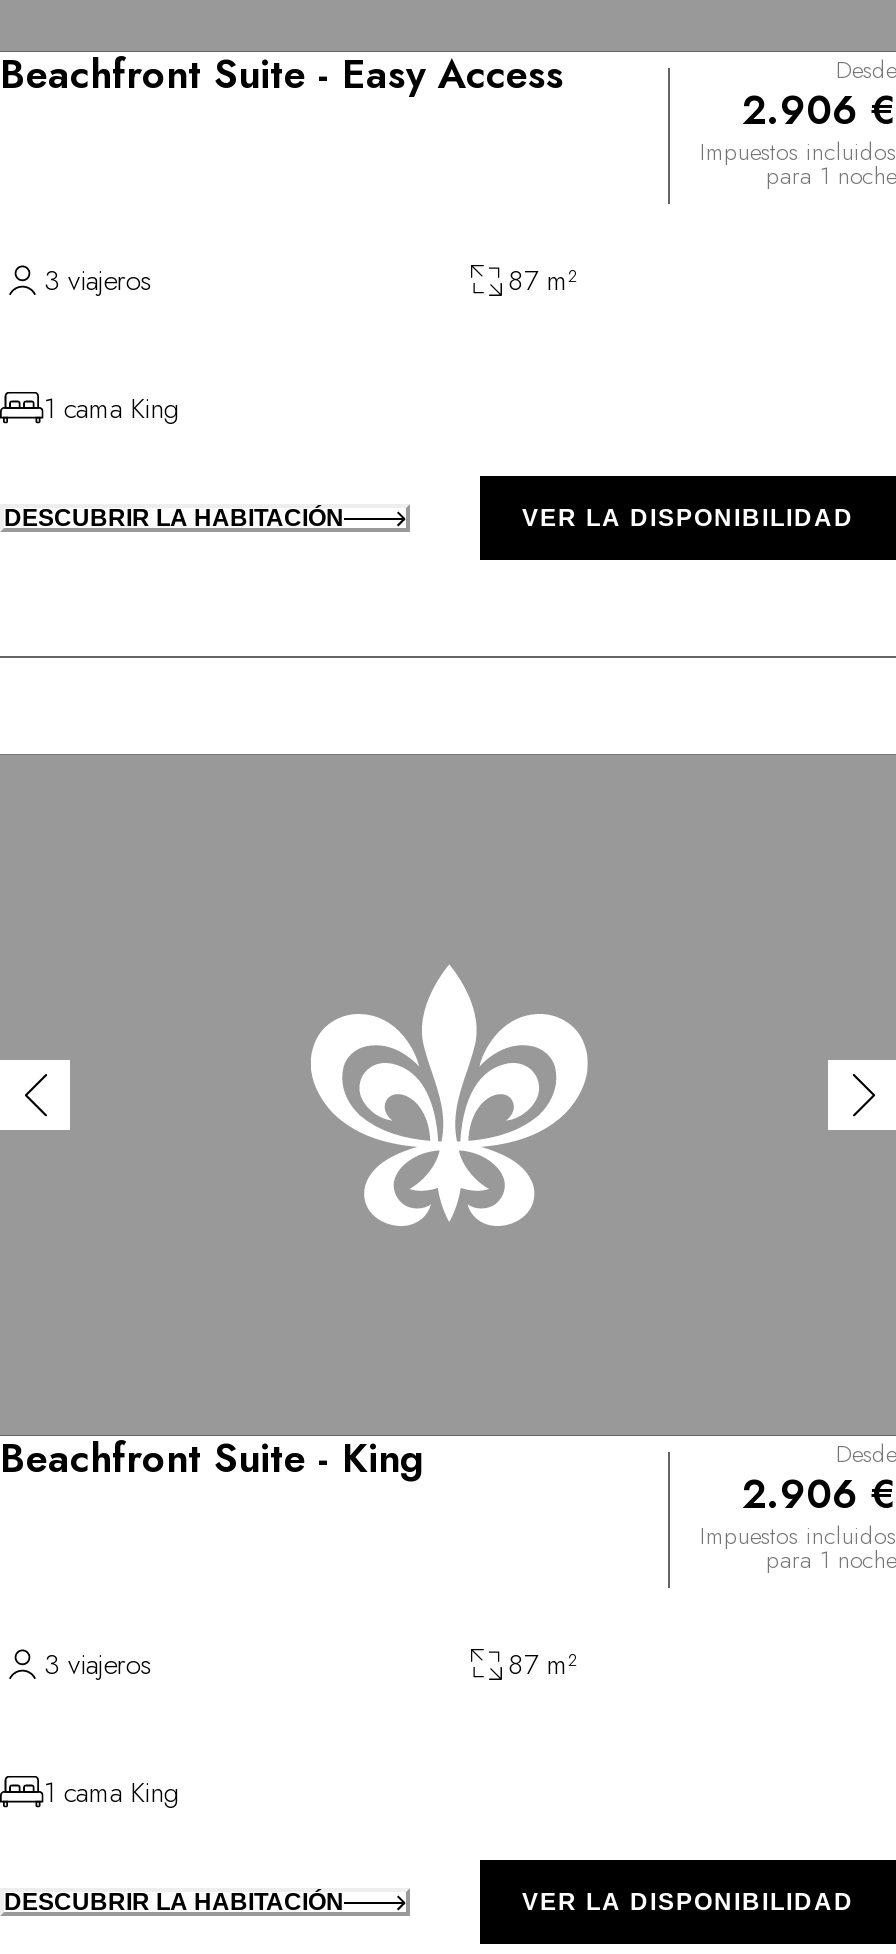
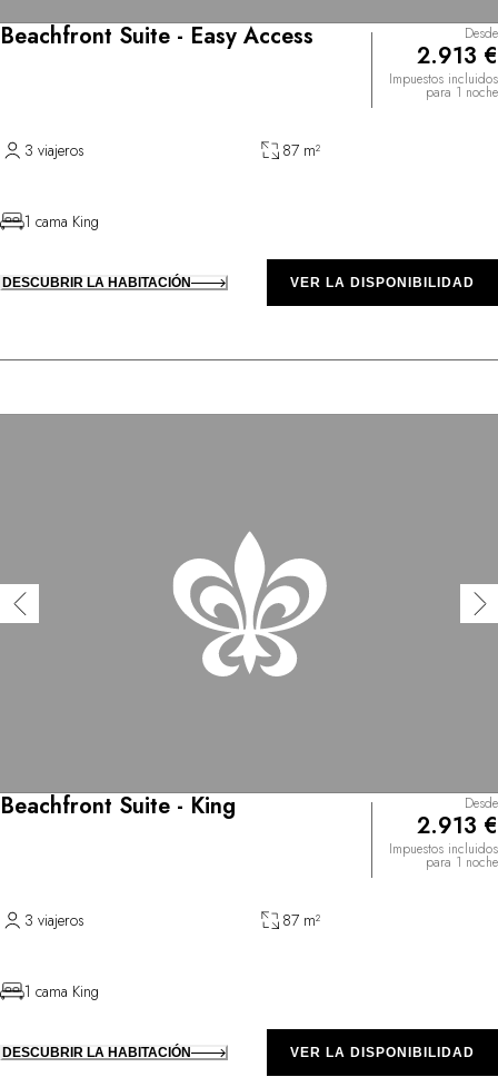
- 2.906 €
+ 2.913 €

- 2.906 €
+ 2.913 €
